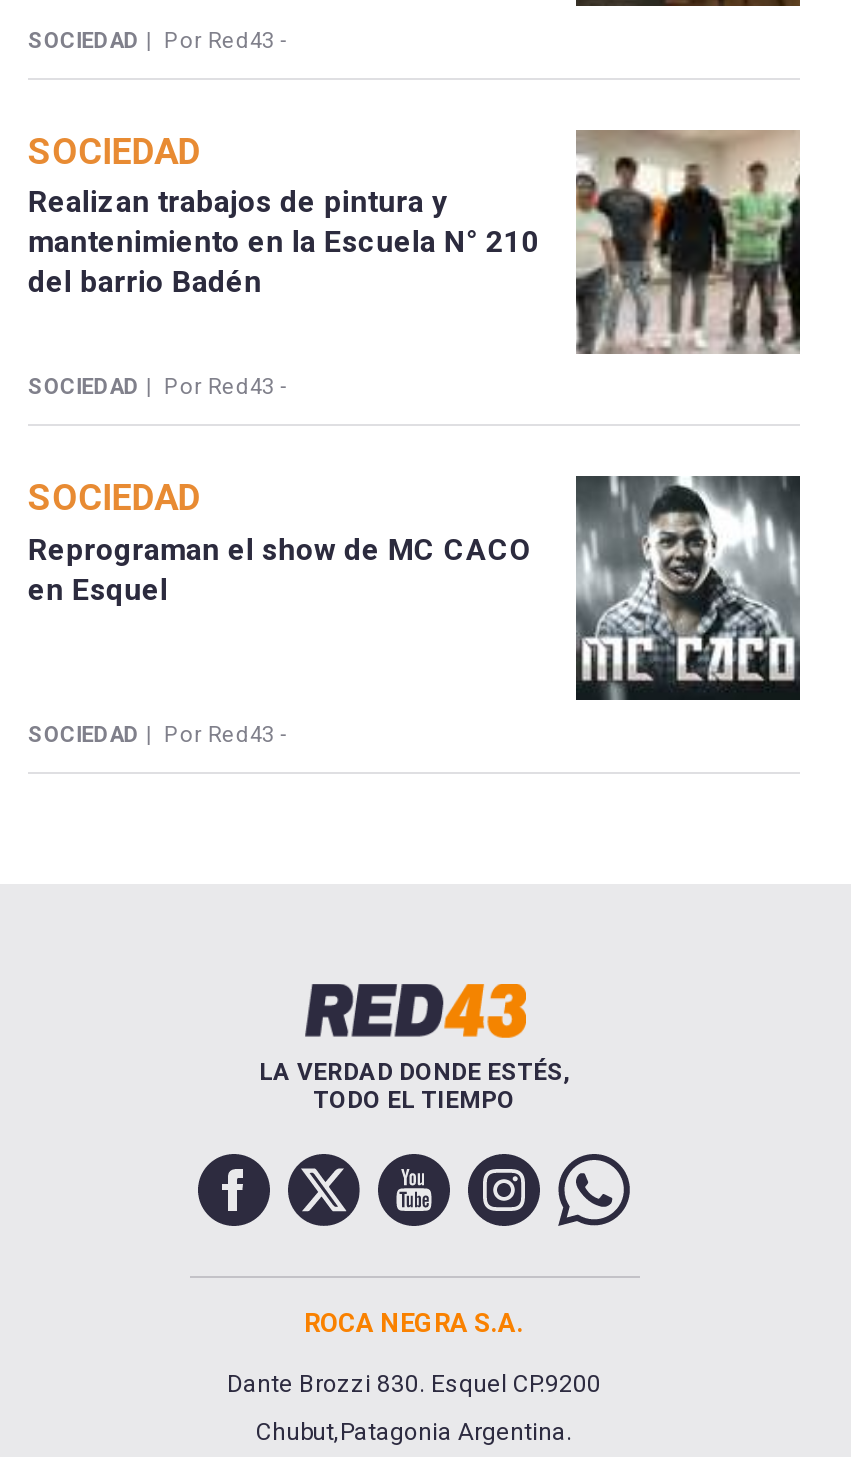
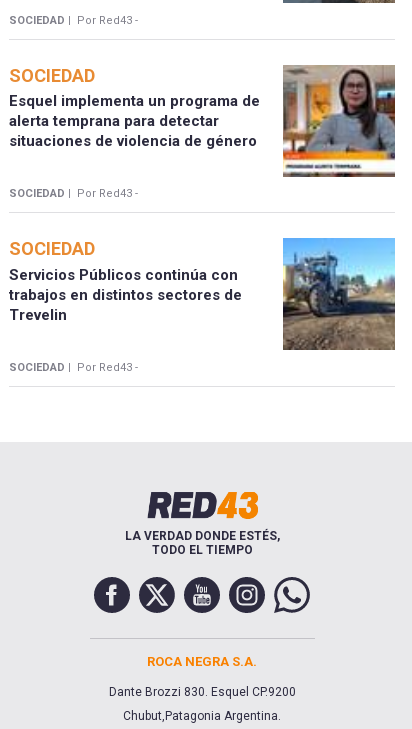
- [image]
- Realizan trabajos de pintura y
- mantenimiento en la Escuela N° 210
- del barrio Badén
+ [image]
+ Esquel implementa un programa de
+ alerta temprana para detectar
+ situaciones de violencia de género

- [image]
+ [image]

- Reprograman el show de MC CACO
- en Esquel
+ Servicios Públicos continúa con
+ trabajos en distintos sectores de
+ Trevelin
